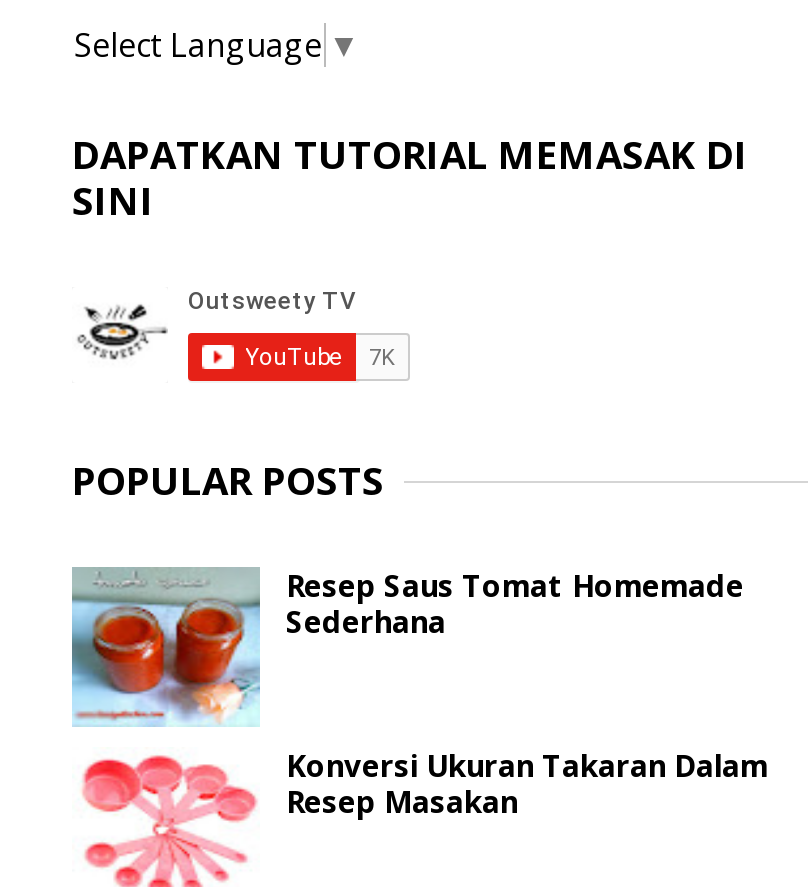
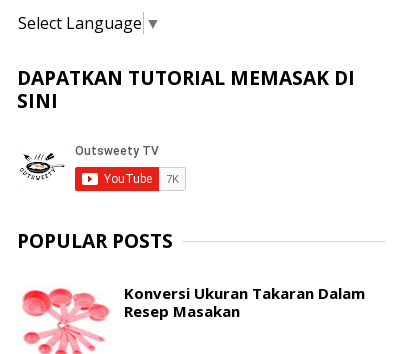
- [image]
- Resep Saus Tomat Homemade
- Sederhana
